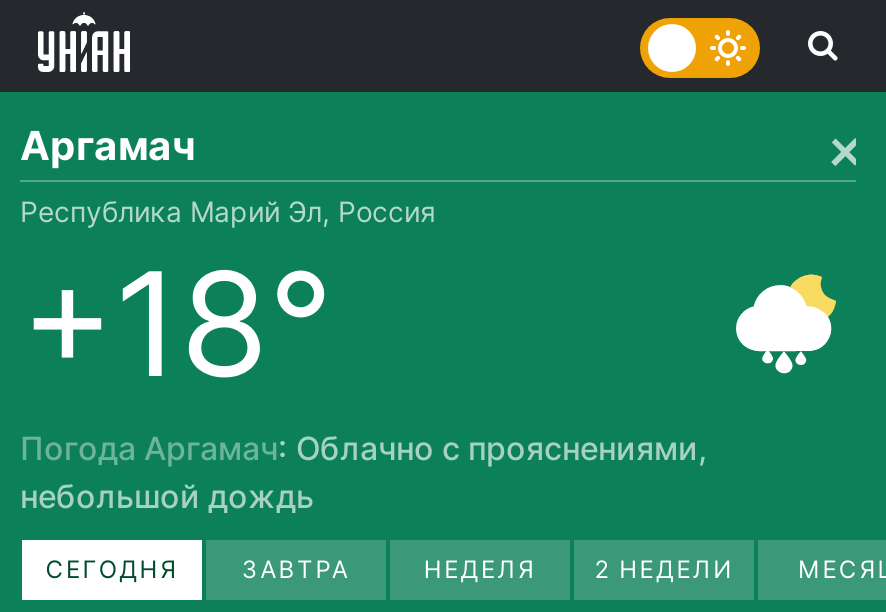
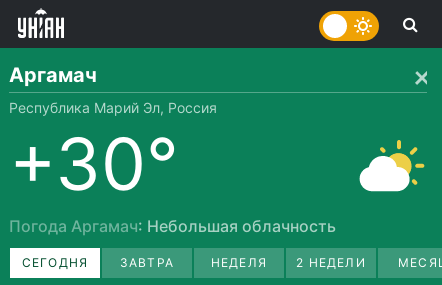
- [image]
- +18°
- Погода Аргамач: Облачно с прояснениями,
- небольшой дождь
+ [image]
+ +30°
+ Погода Аргамач: Небольшая облачность
